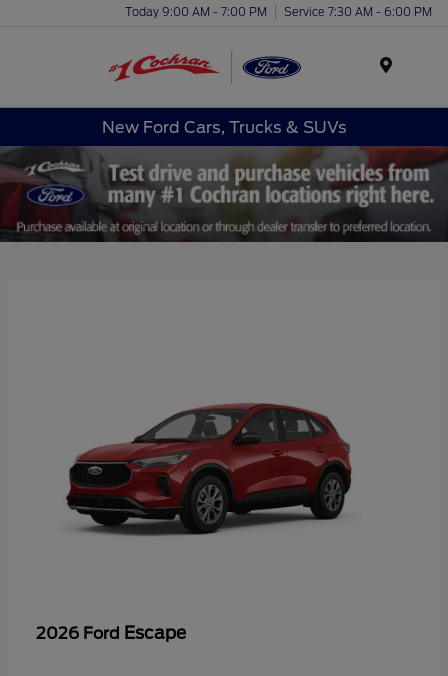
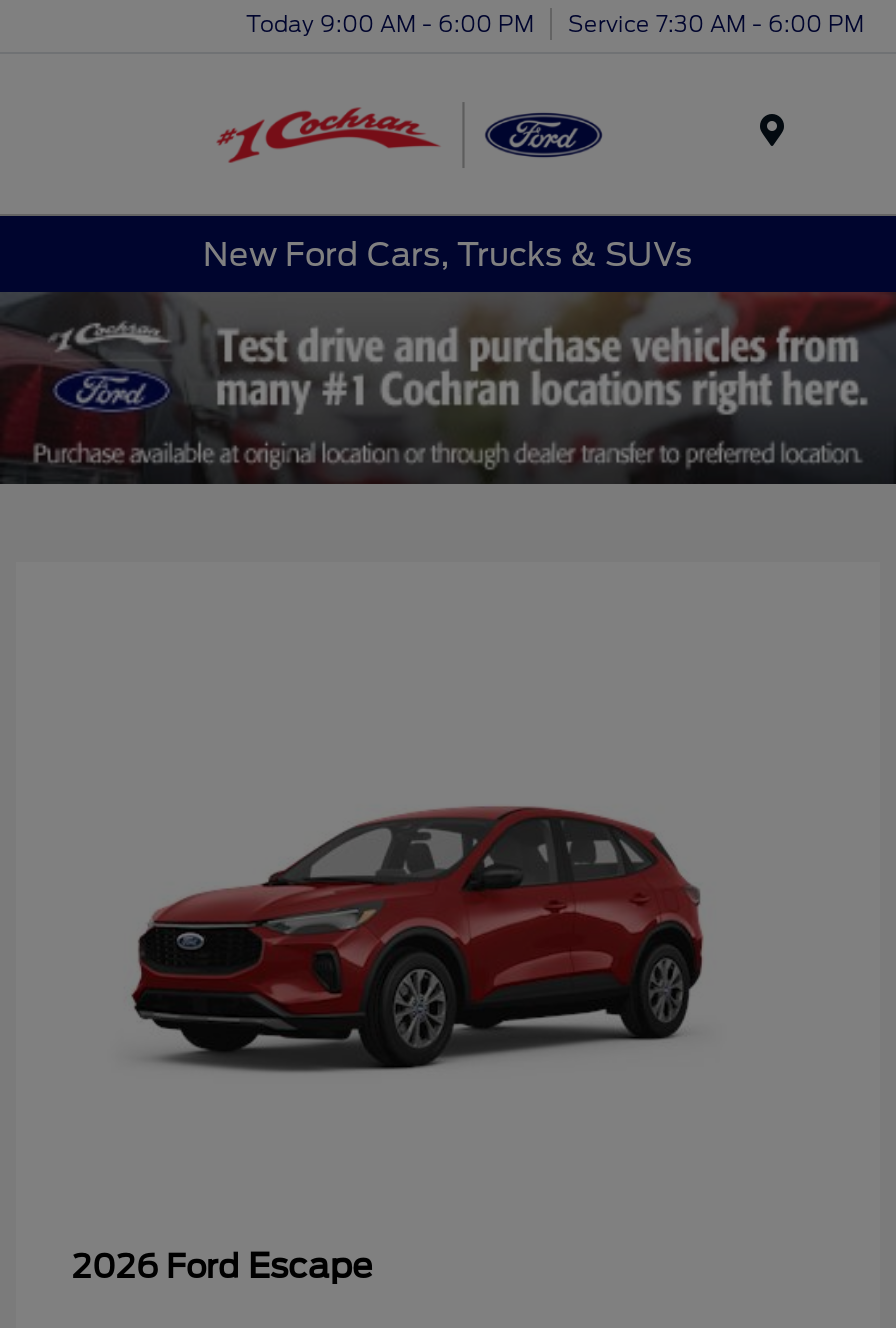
- Today 9:00 AM - 7:00 PM Service 7:30 AM - 6:00 PM
+ Today 9:00 AM - 6:00 PM Service 7:30 AM - 6:00 PM
